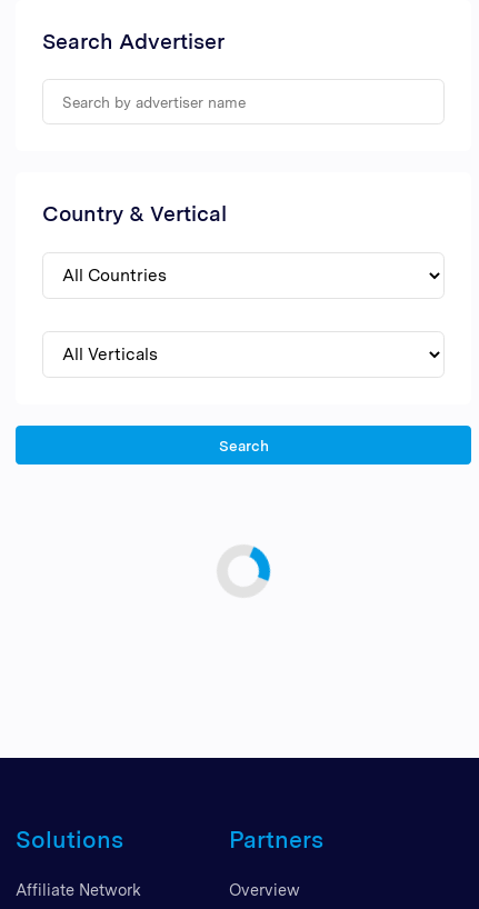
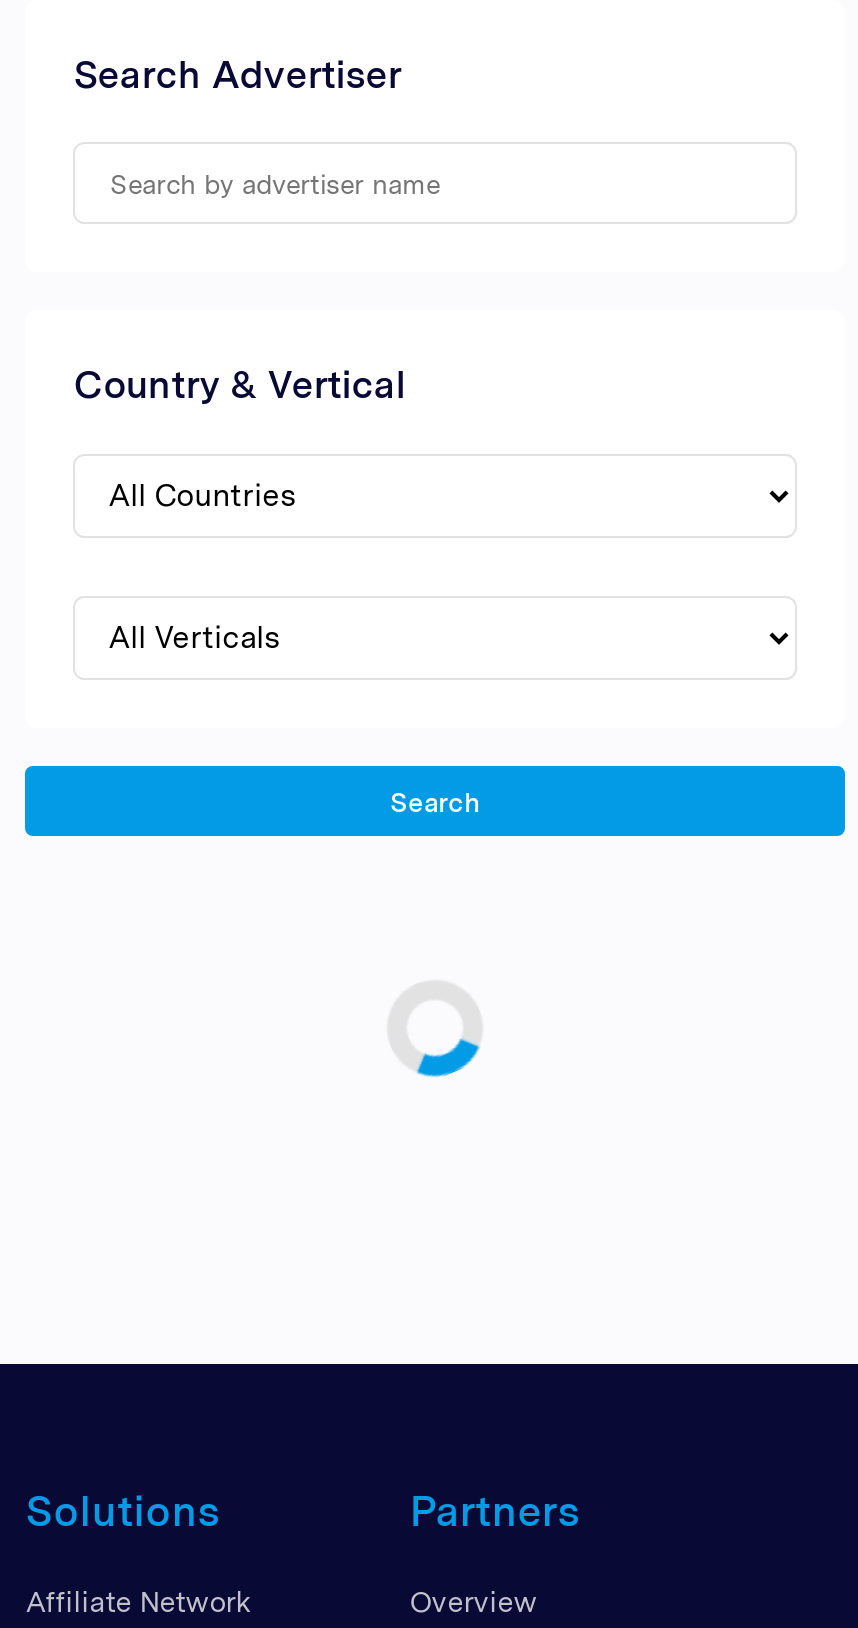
- [image]
+ [image]
